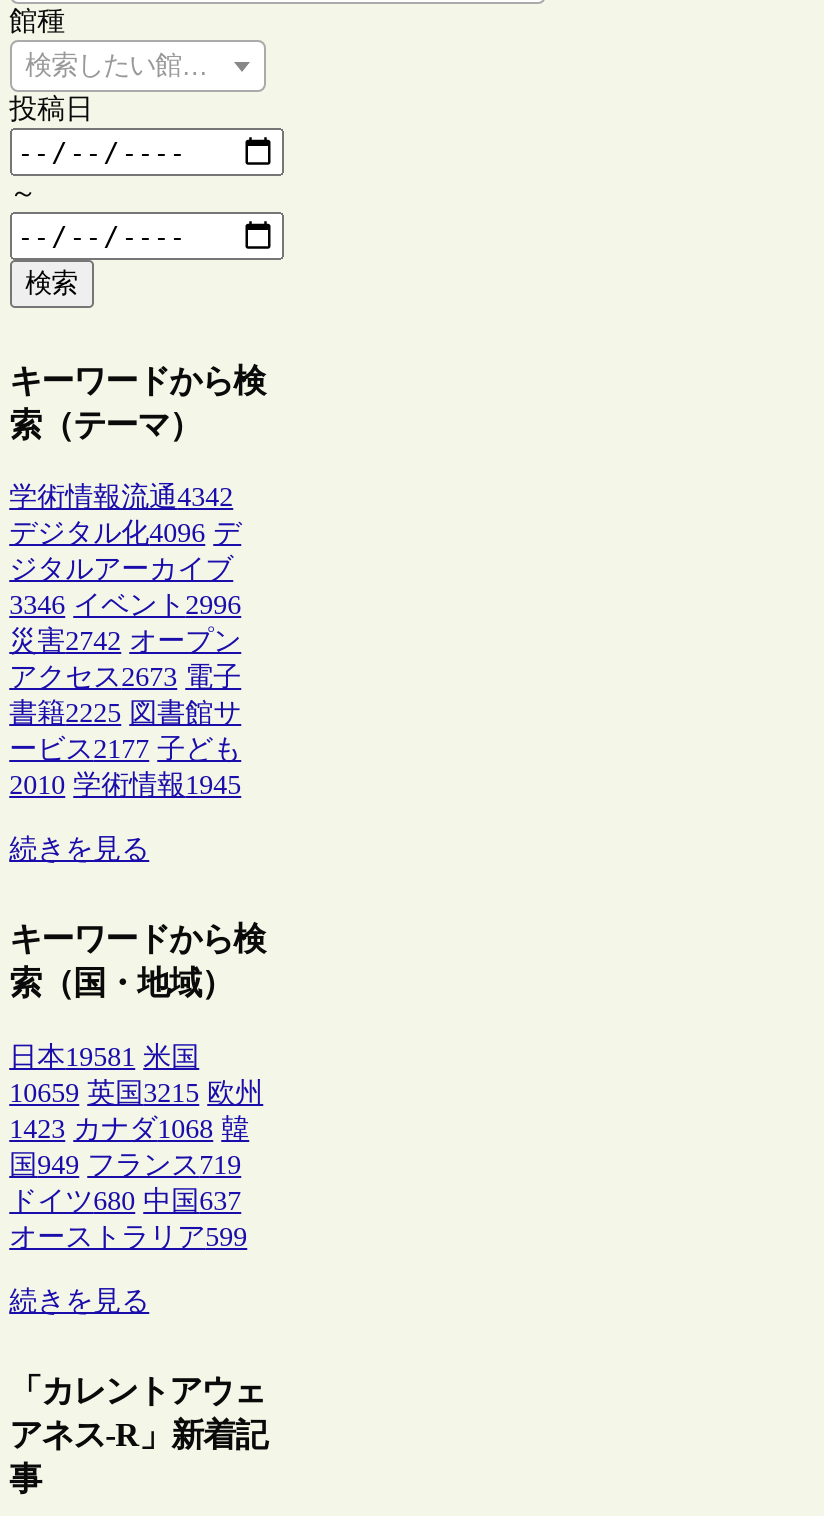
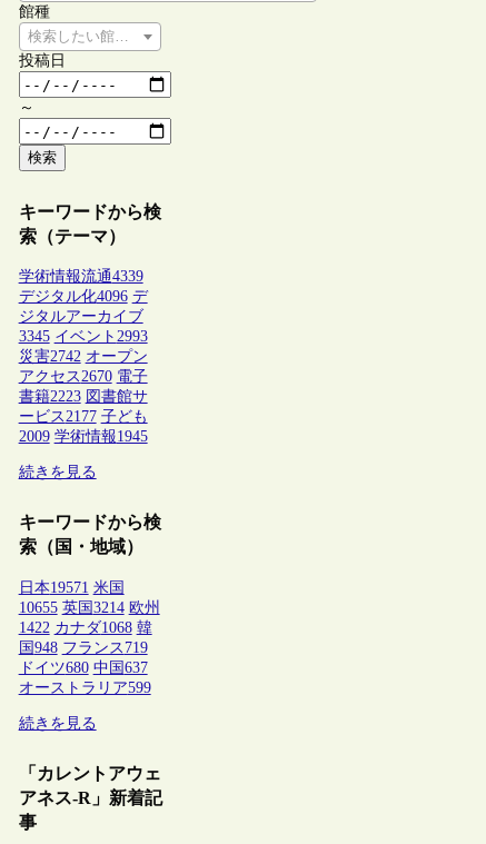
- 学術情報流通4342
+ 学術情報流通4339

- 3346 イベント2996
+ 3345 イベント2993

- アクセス2673 電子
+ アクセス2670 電子

- 書籍2225 図書館サ
+ 書籍2223 図書館サ

- 2010 学術情報1945
+ 2009 学術情報1945

- 日本19581 米国
+ 日本19571 米国

- 10659 英国3215 欧州
+ 10655 英国3214 欧州

- 1423 カナダ1068 韓
+ 1422 カナダ1068 韓

- 国949 フランス719
+ 国948 フランス719
